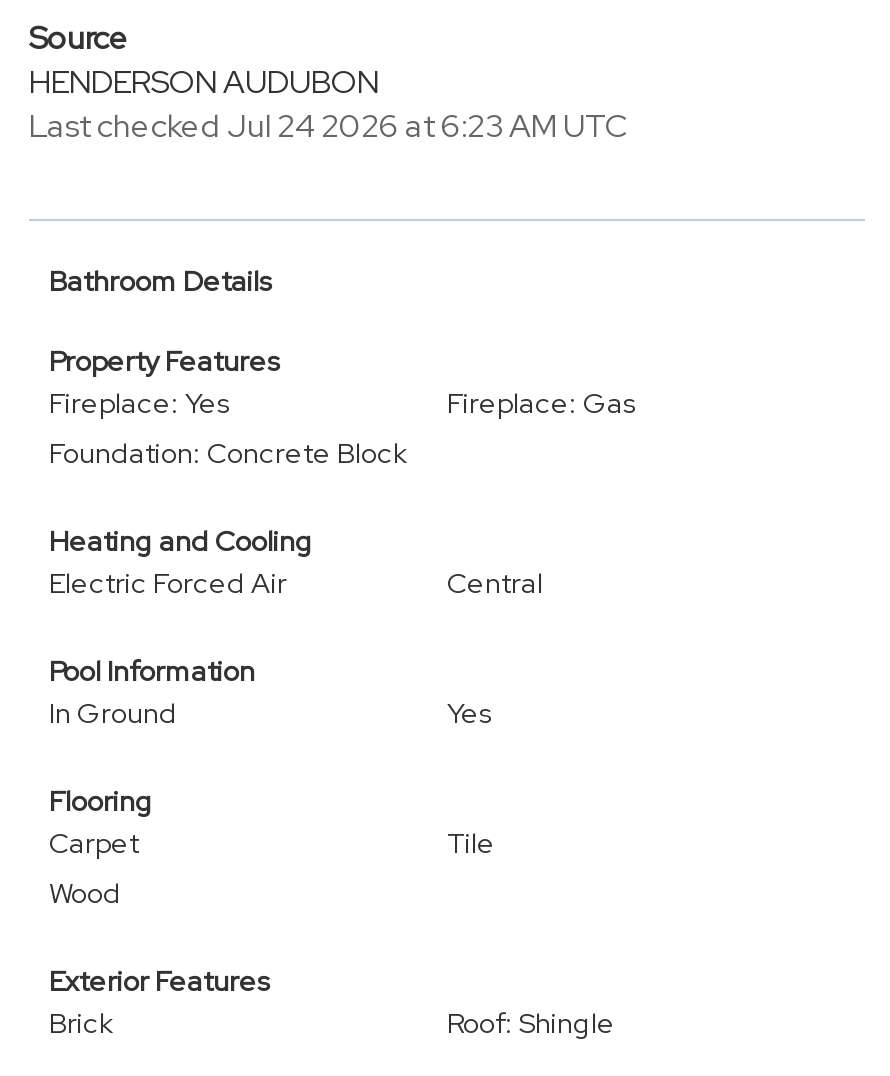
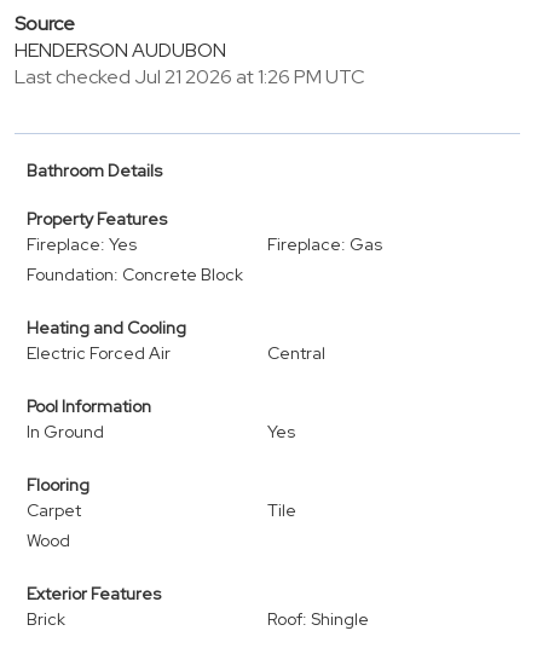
- Last checked Jul 24 2026 at 6:23 AM UTC
+ Last checked Jul 21 2026 at 1:26 PM UTC
